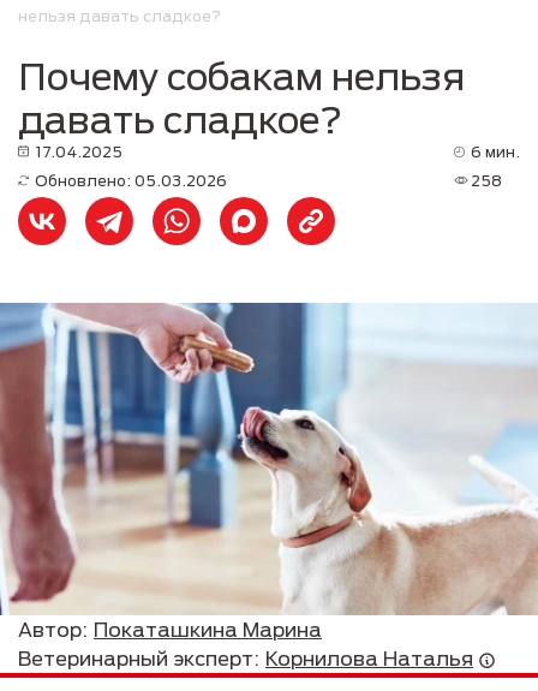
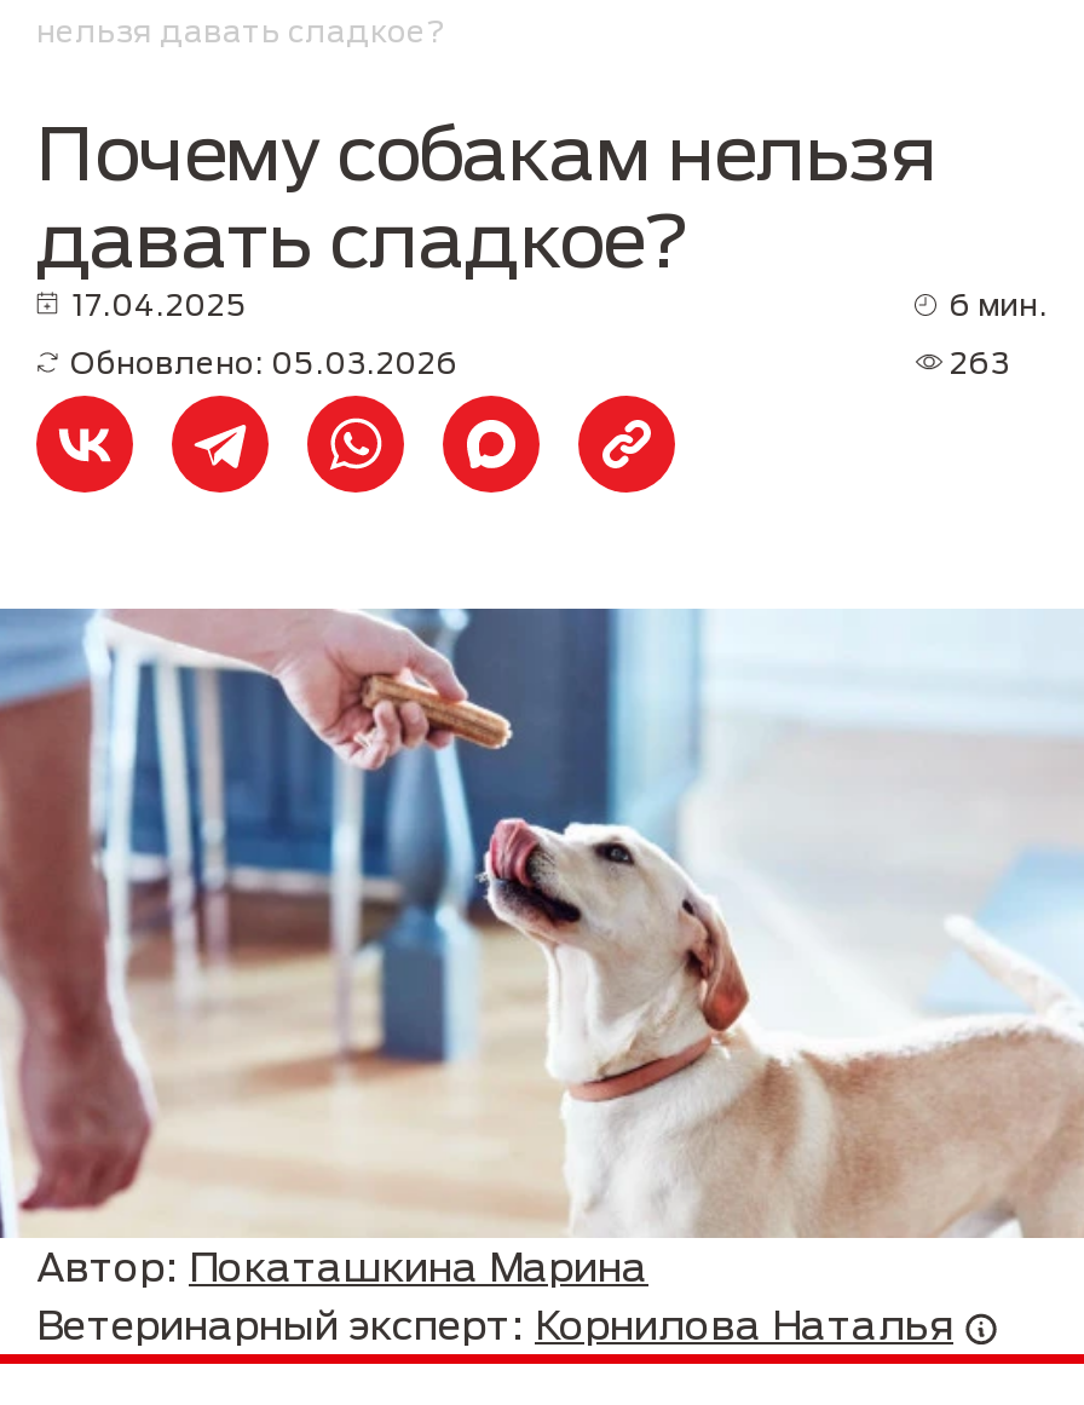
- 258
+ 263
